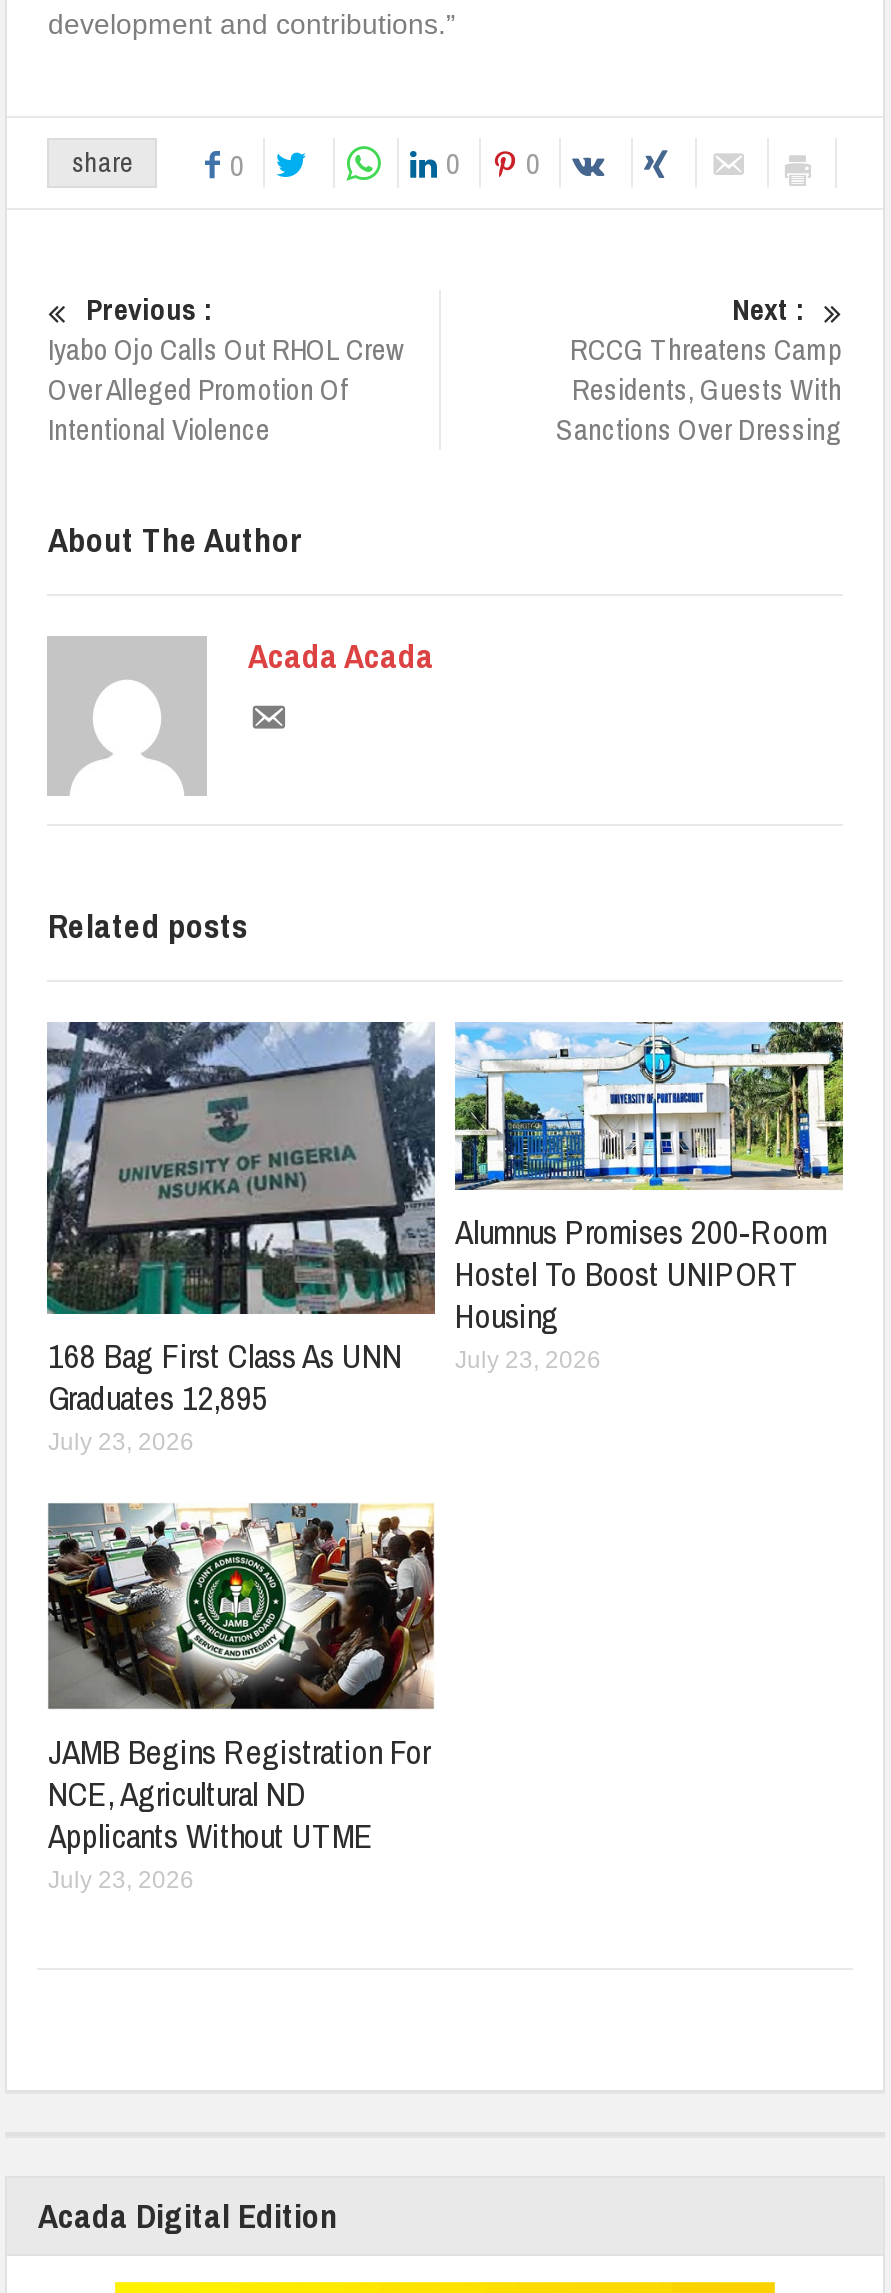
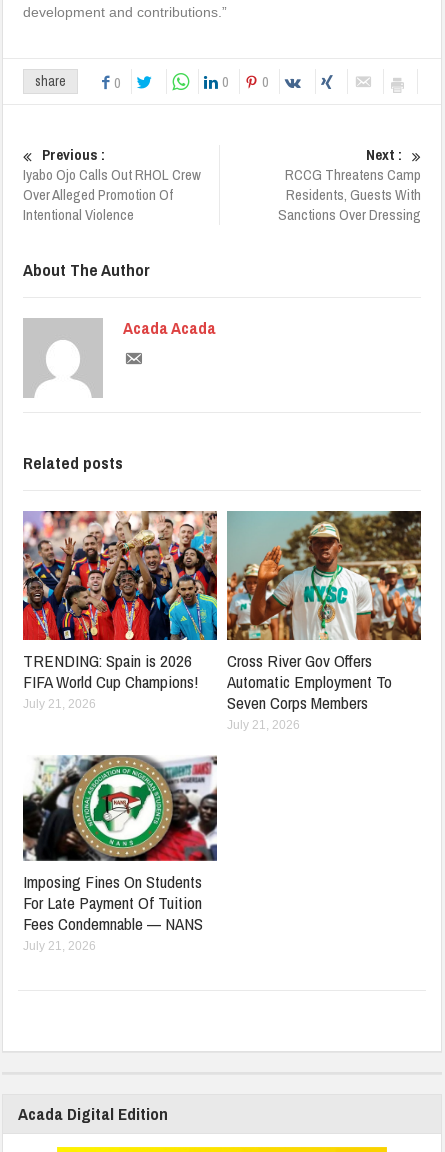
- [image]
- Alumnus Promises 200-Room
- Hostel To Boost UNIPORT
- Housing
- July 23, 2026
+ [image]
+ Cross River Gov Offers
+ Automatic Employment To
+ Seven Corps Members
+ July 21, 2026

- [image]
+ [image]

- 168 Bag First Class As UNN
- Graduates 12,895
- July 23, 2026
+ TRENDING: Spain is 2026
+ FIFA World Cup Champions!
+ July 21, 2026

- [image]
- JAMB Begins Registration For
- NCE, Agricultural ND
- Applicants Without UTME
- July 23, 2026
+ [image]
+ Imposing Fines On Students
+ For Late Payment Of Tuition
+ Fees Condemnable — NANS
+ July 21, 2026
